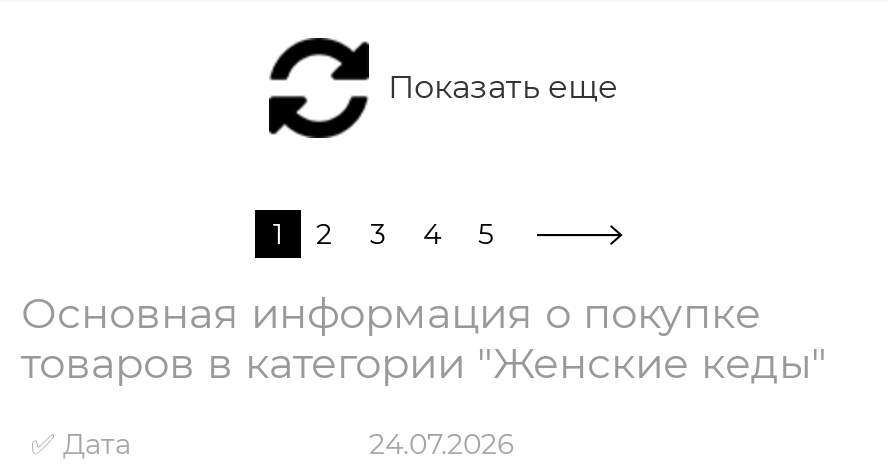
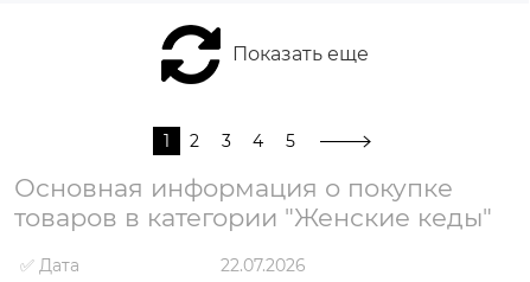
- 24.07.2026
+ 22.07.2026
